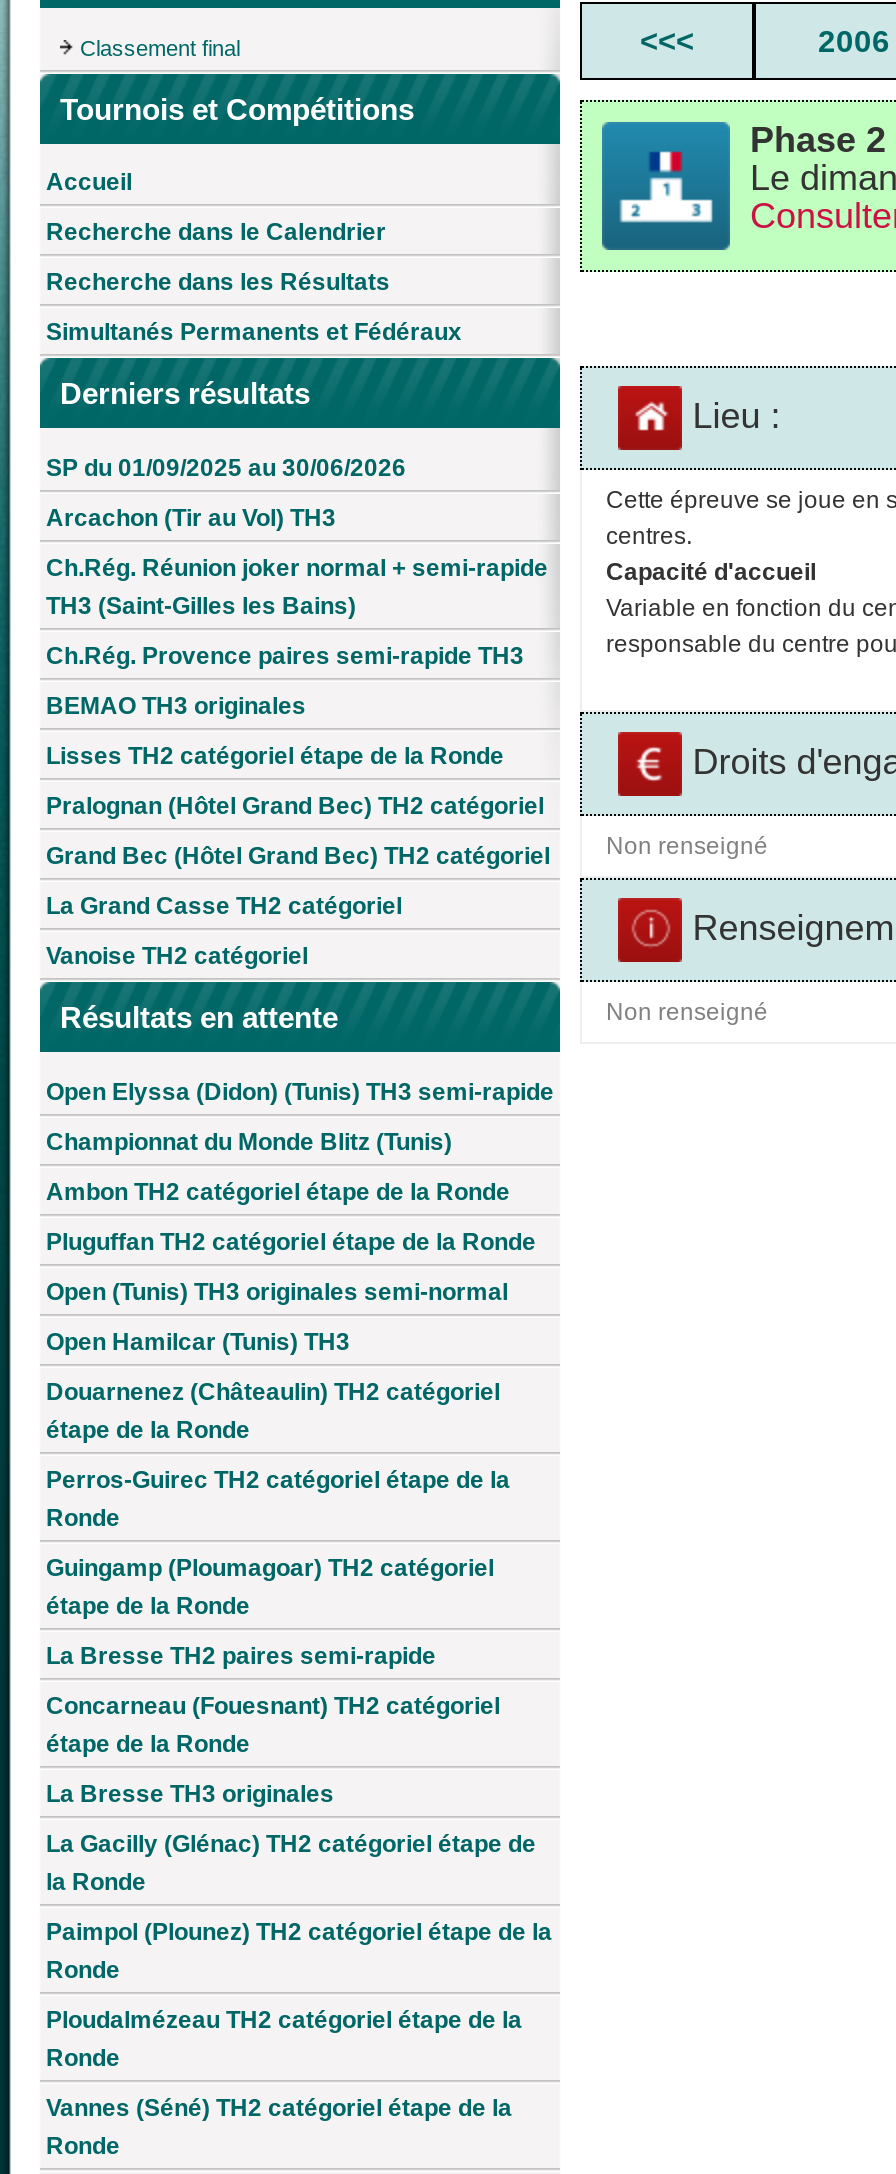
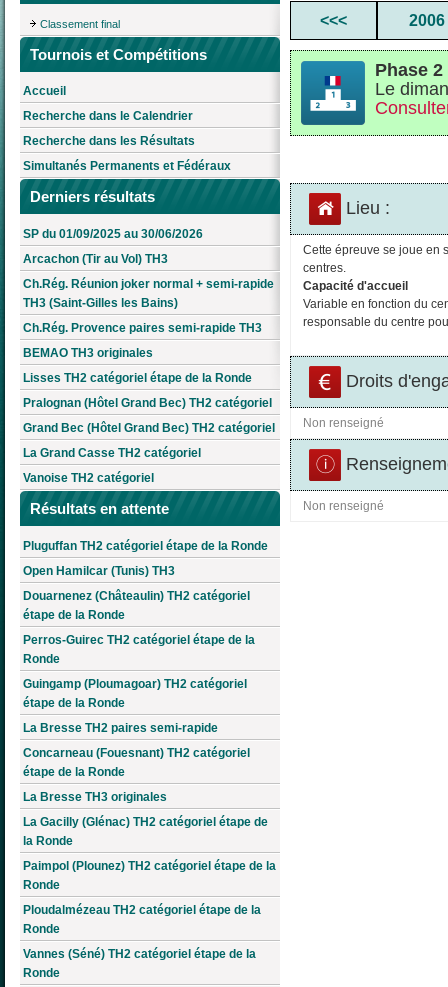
- Open Elyssa (Didon) (Tunis) TH3 semi-rapide
- Championnat du Monde Blitz (Tunis)
- Ambon TH2 catégoriel étape de la Ronde

- Open (Tunis) TH3 originales semi-normal
